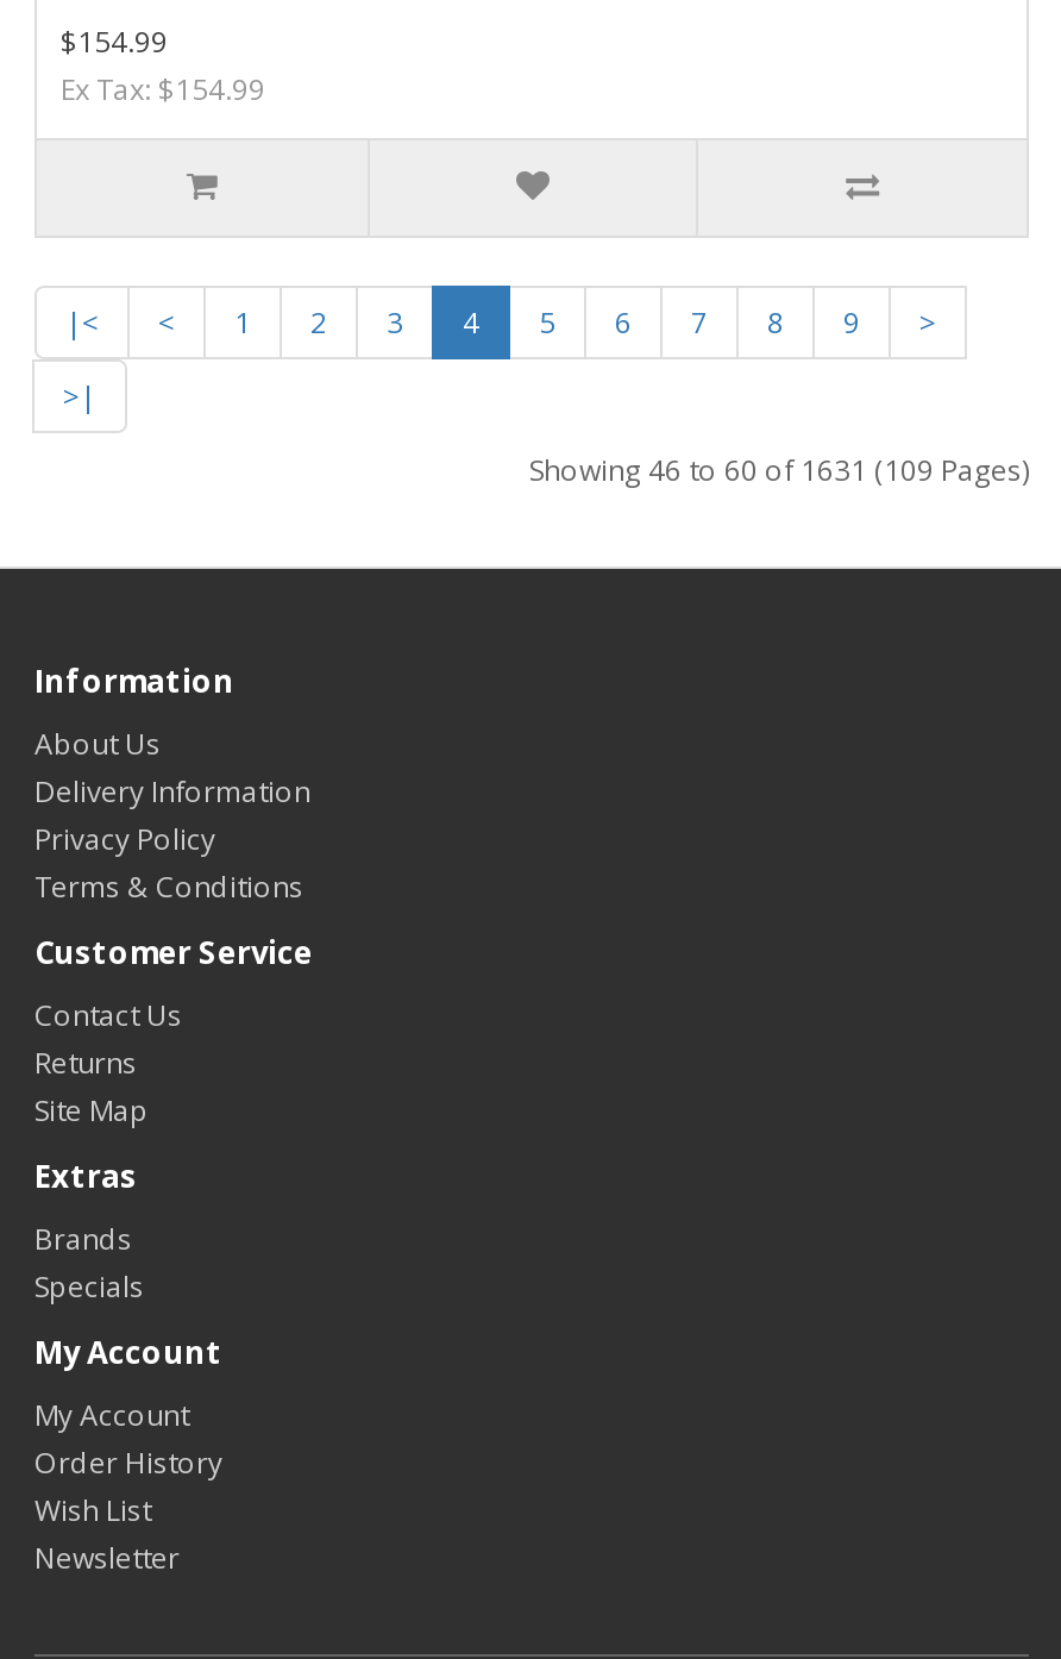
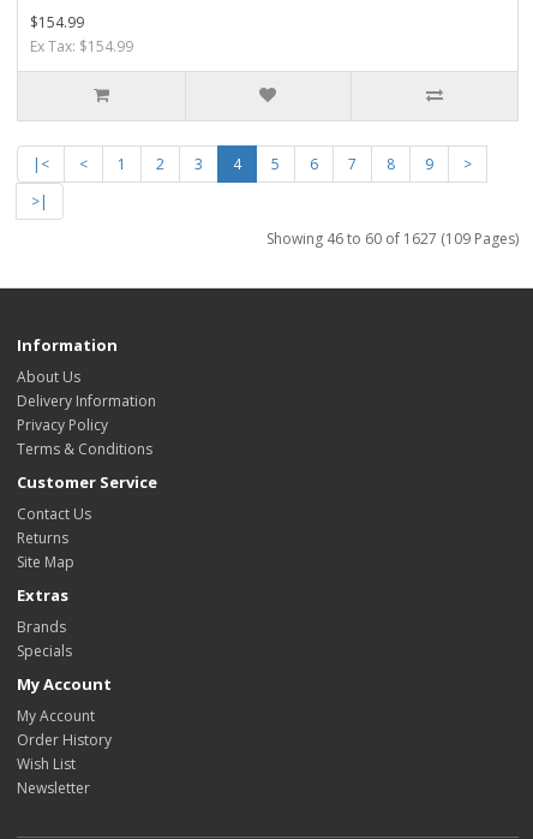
- Showing 46 to 60 of 1631 (109 Pages)
+ Showing 46 to 60 of 1627 (109 Pages)
